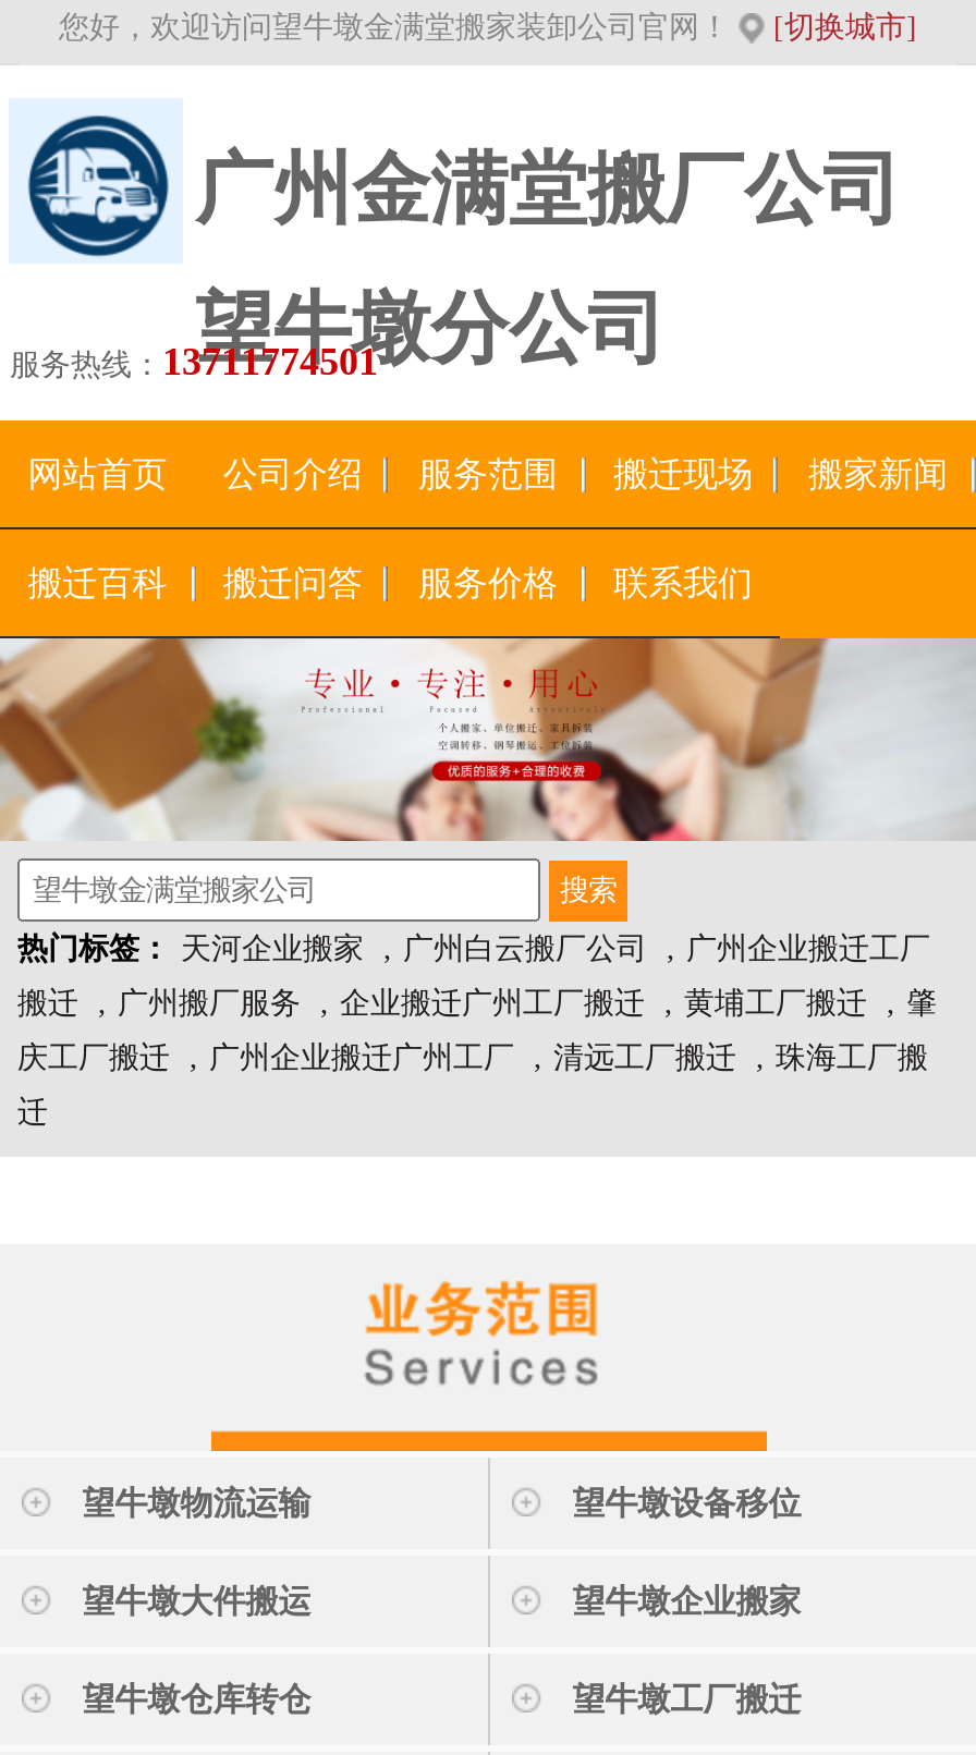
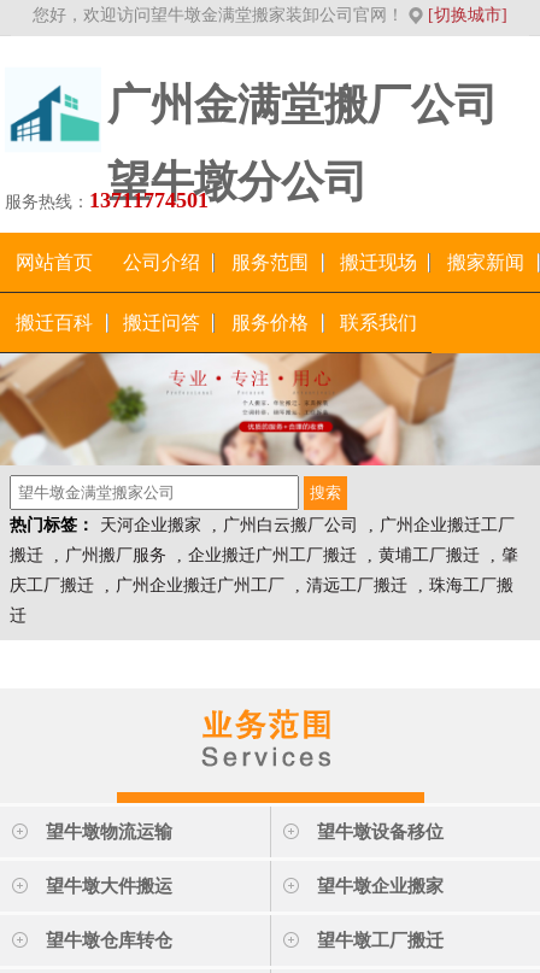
- [image]
+ [image]
